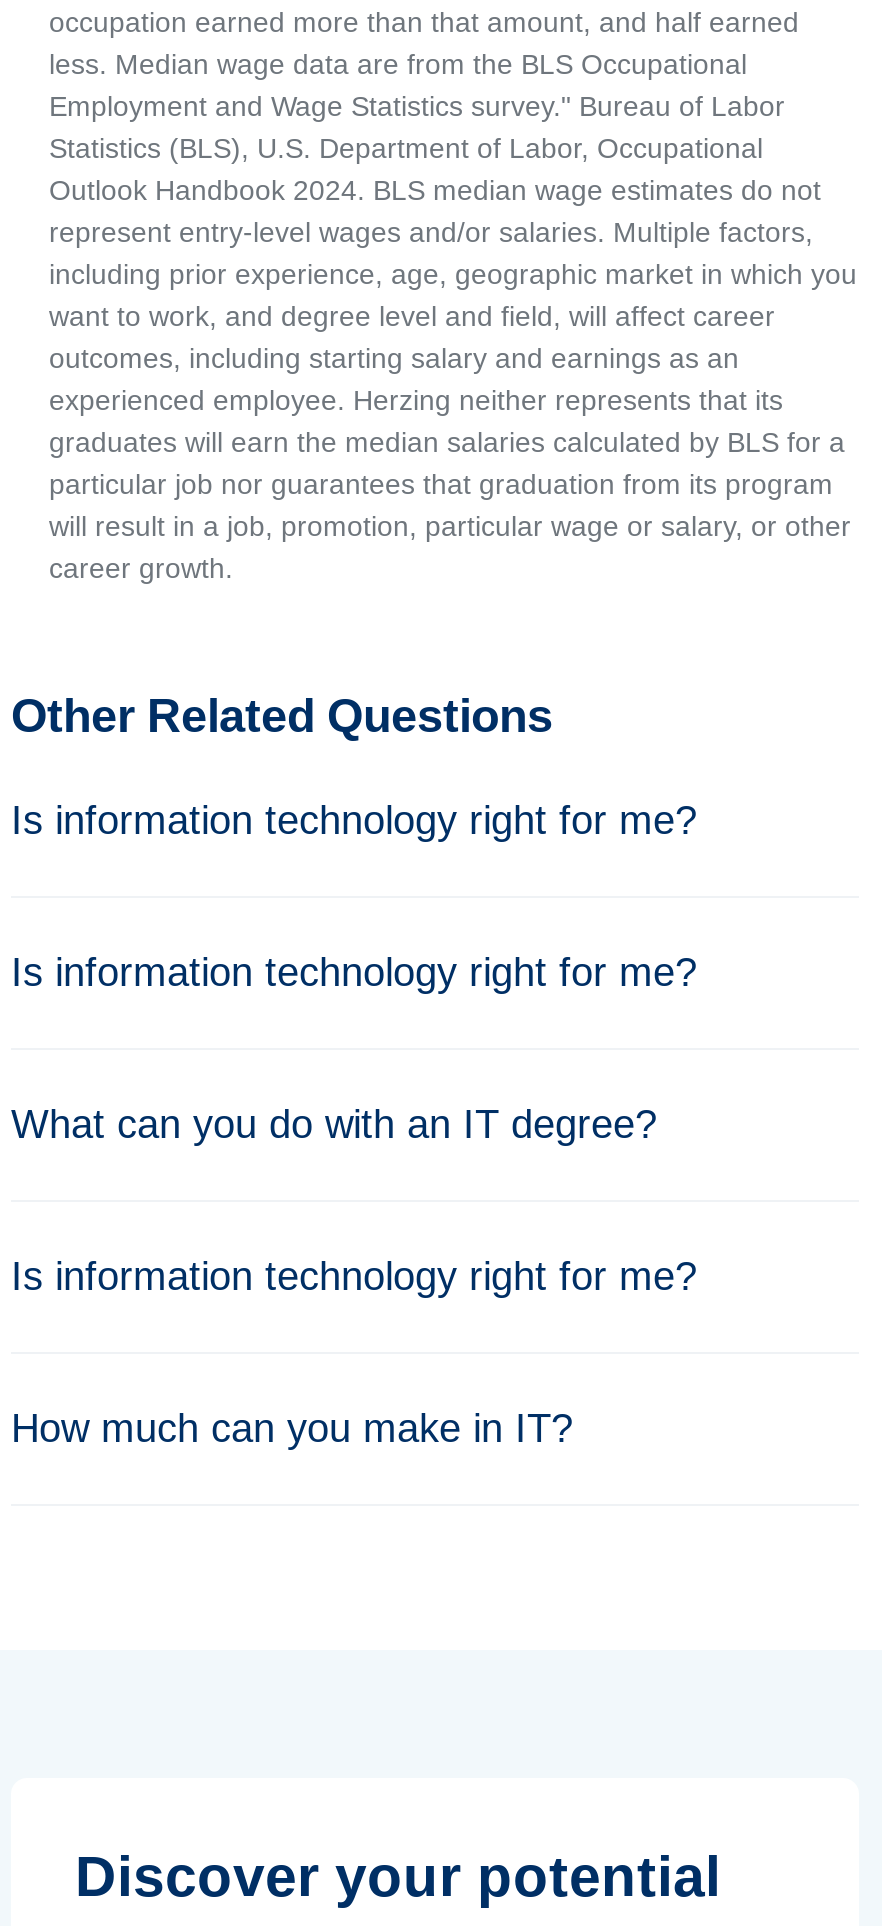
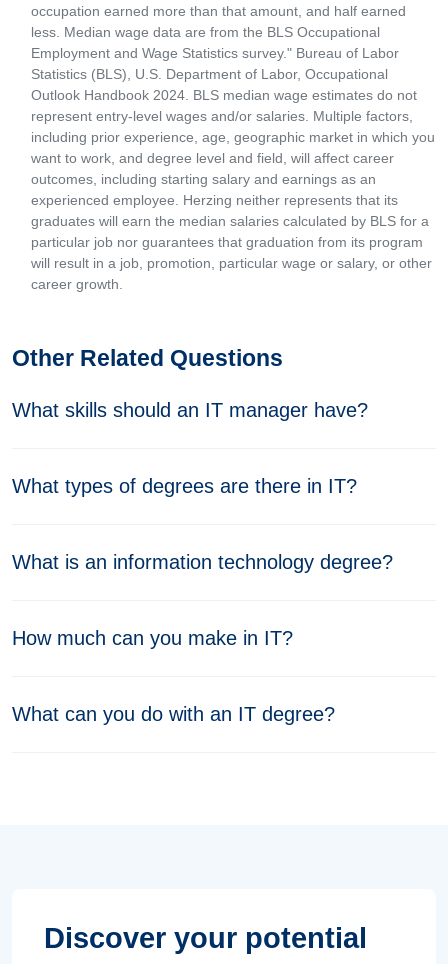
- Is information technology right for me?
- Is information technology right for me?
- Is information technology right for me?
+ What skills should an IT manager have?
+ What types of degrees are there in IT?
+ What is an information technology degree?

moved down: What can you do with an IT degree?

moved up: How much can you make in IT?
